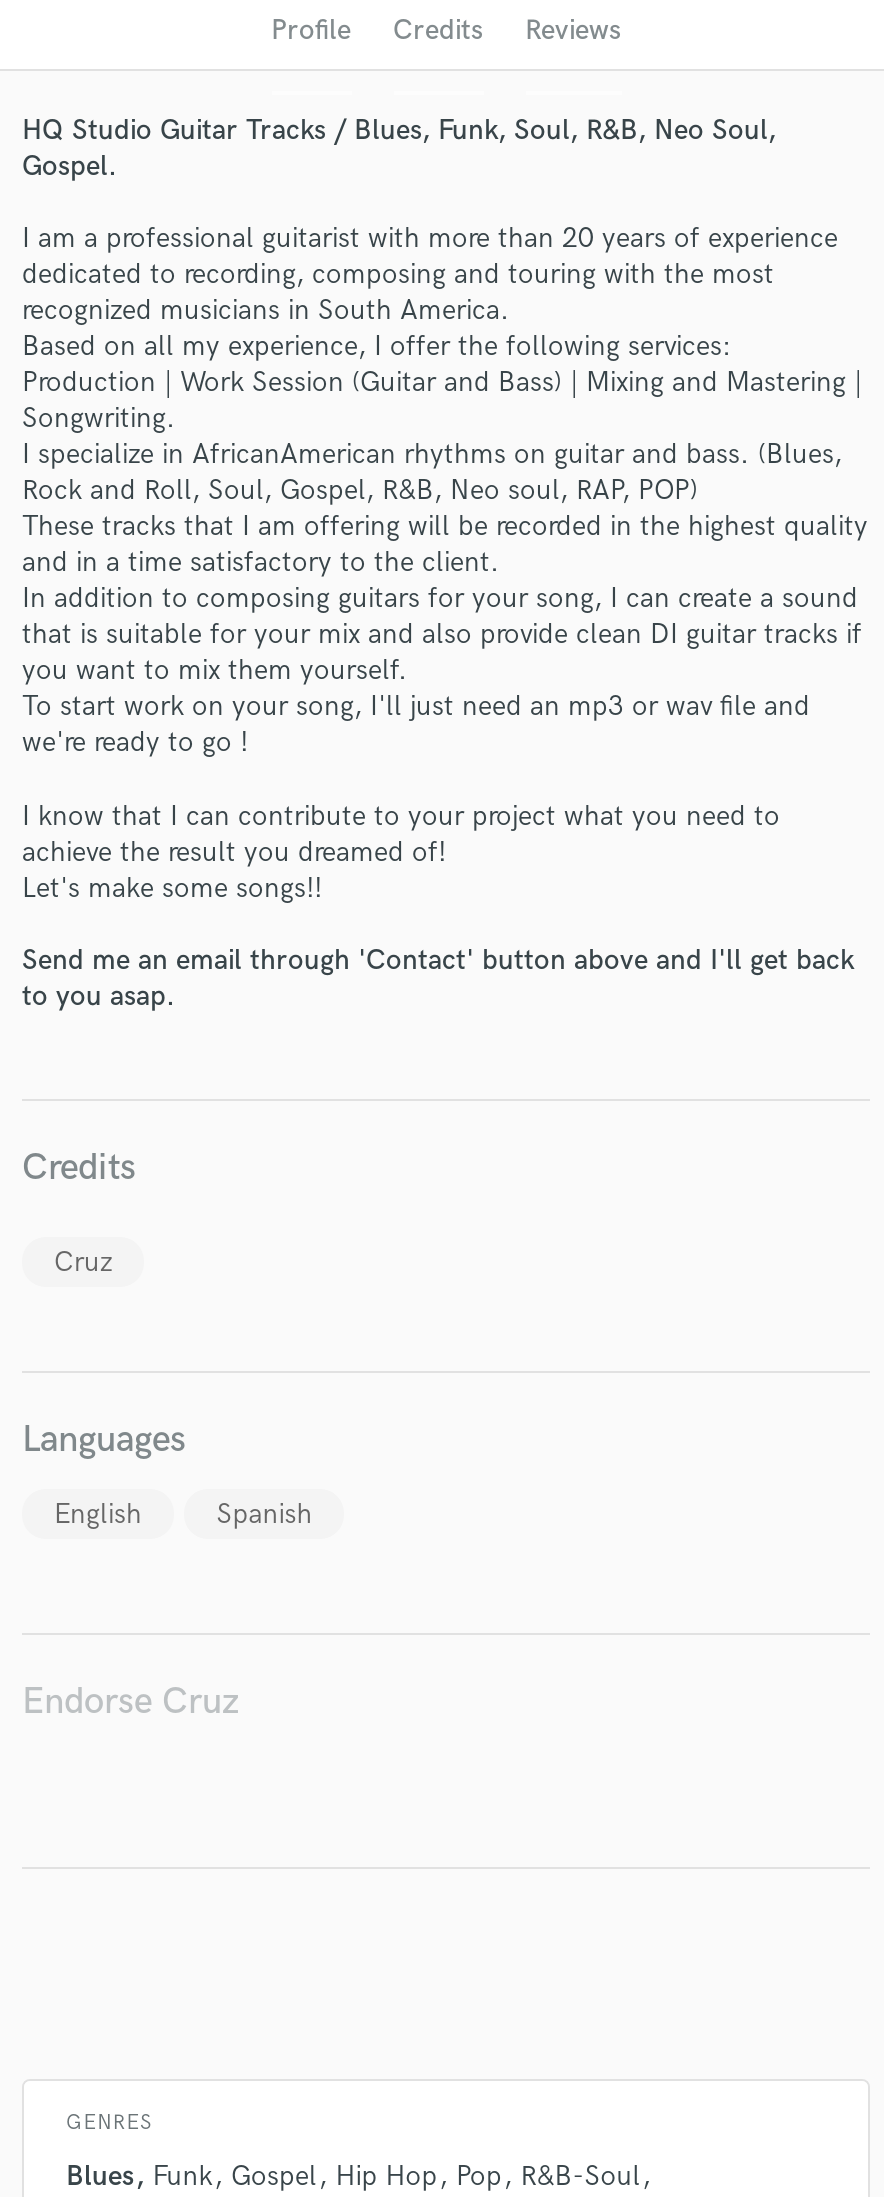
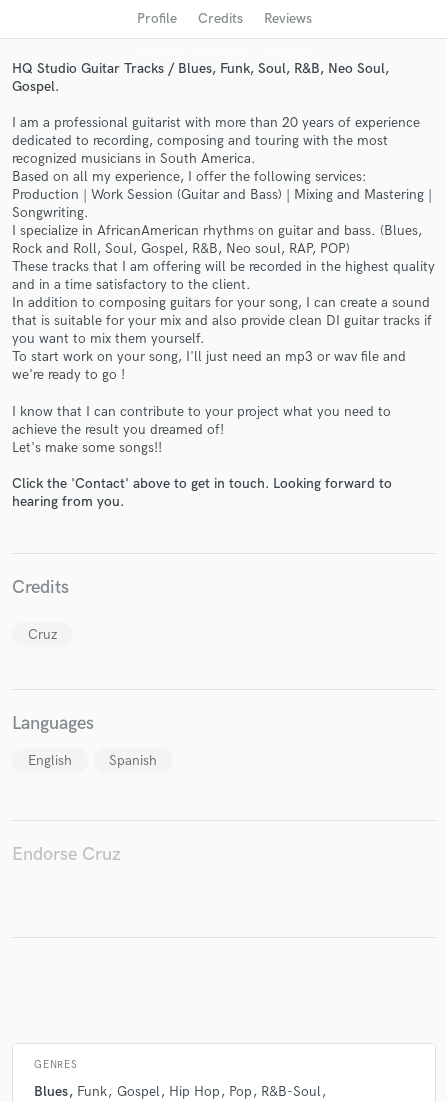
- Send me an email through 'Contact' button above and I'll get back
- to you asap.
+ Click the 'Contact' above to get in touch. Looking forward to
+ hearing from you.
